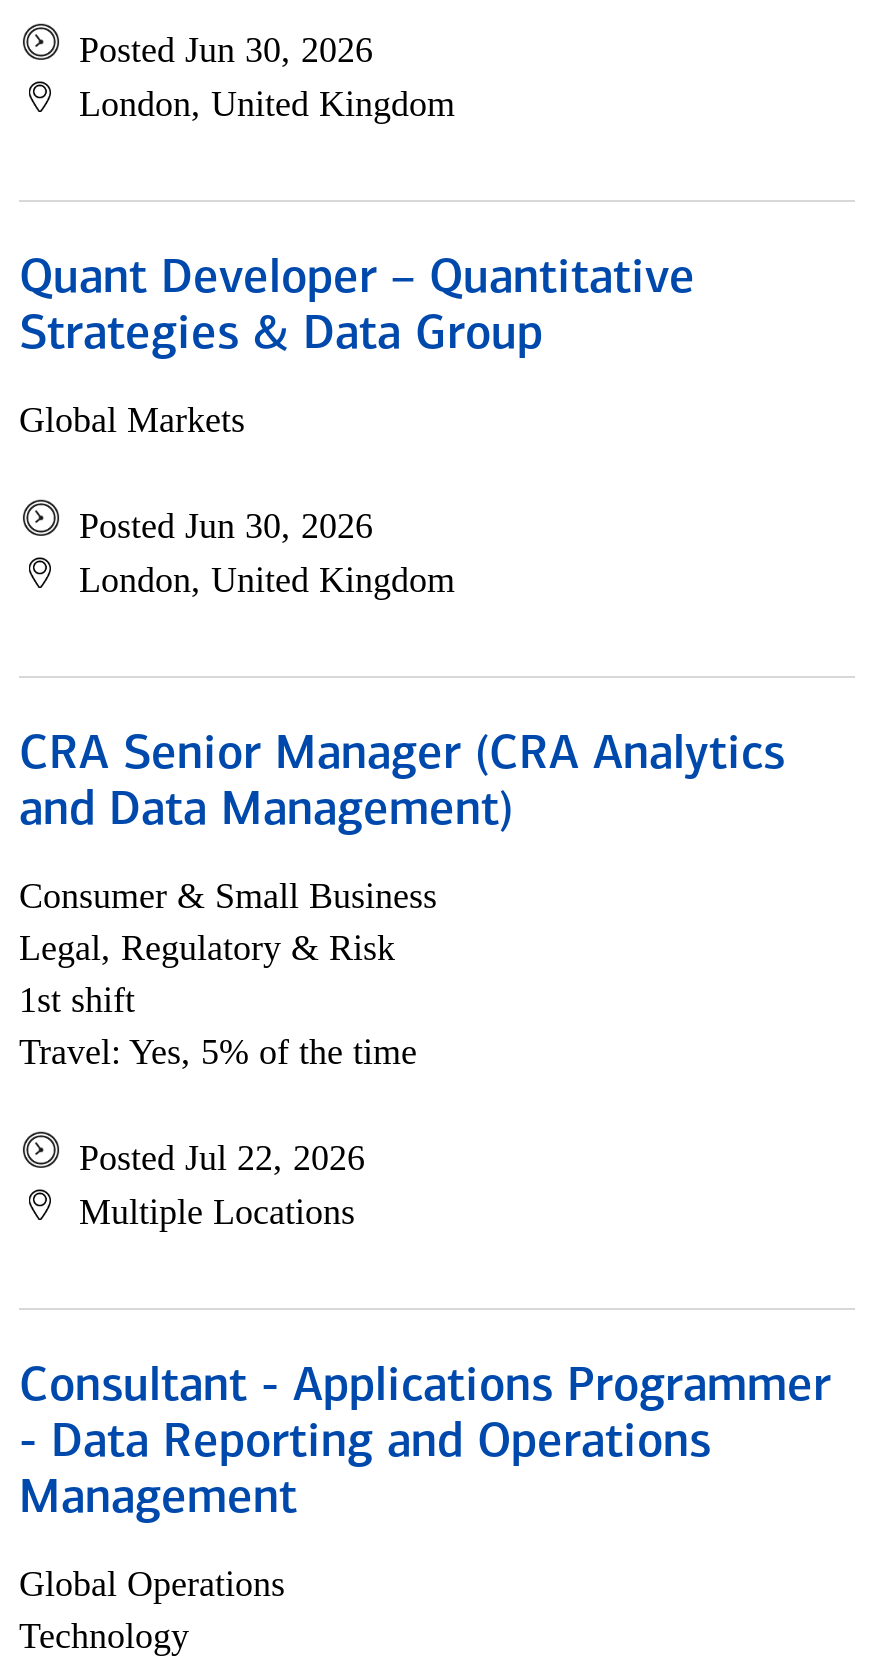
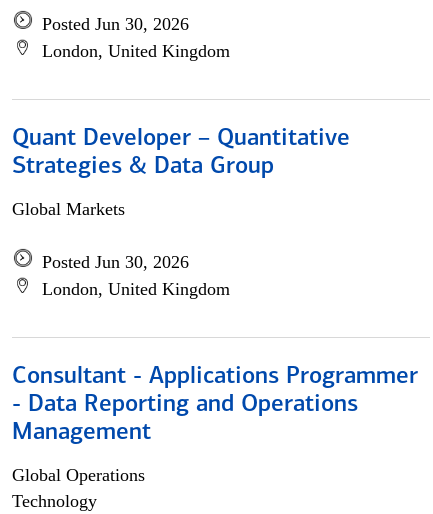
- CRA Senior Manager (CRA Analytics
- and Data Management)
- Consumer & Small Business
- Legal, Regulatory & Risk
- 1st shift
- Travel: Yes, 5% of the time
- Posted Jul 22, 2026
- Multiple Locations
